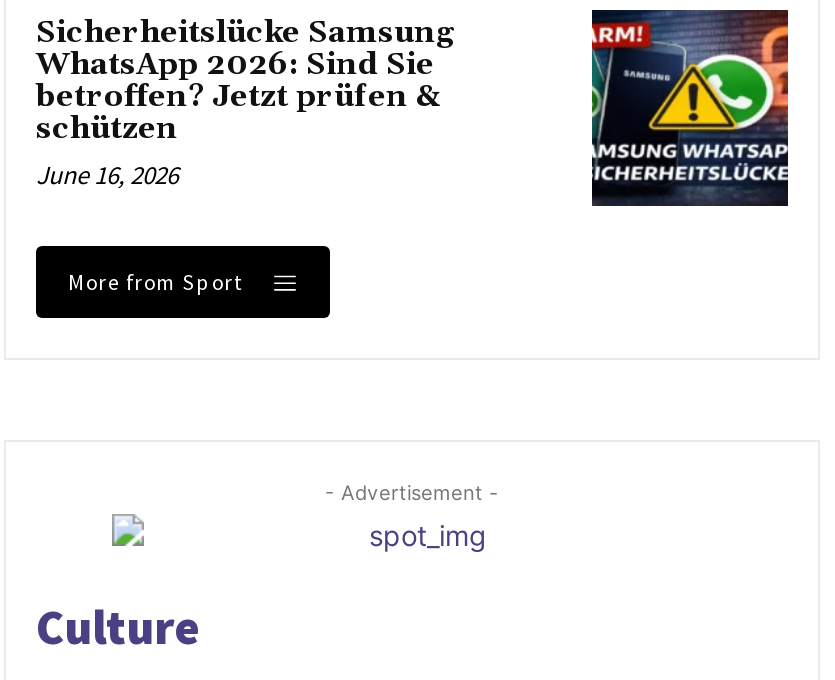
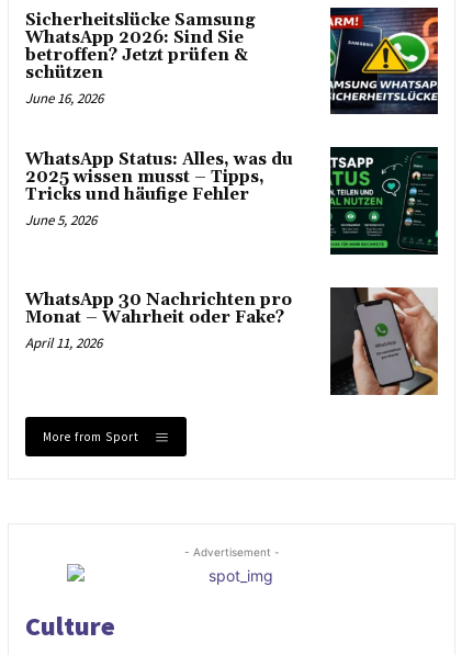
+ [image]
+ WhatsApp Status: Alles, was du
+ 2025 wissen musst – Tipps,
+ Tricks und häufige Fehler
+ June 5, 2026

+ [image]
+ WhatsApp 30 Nachrichten pro
+ Monat – Wahrheit oder Fake?
+ April 11, 2026
